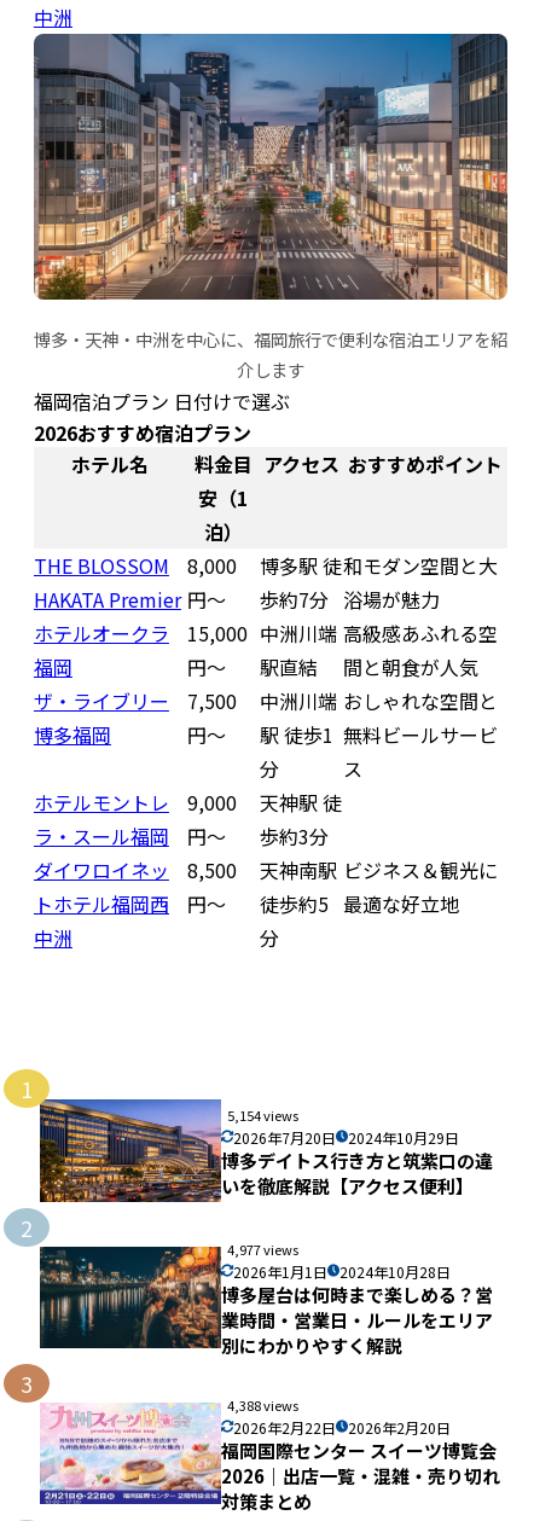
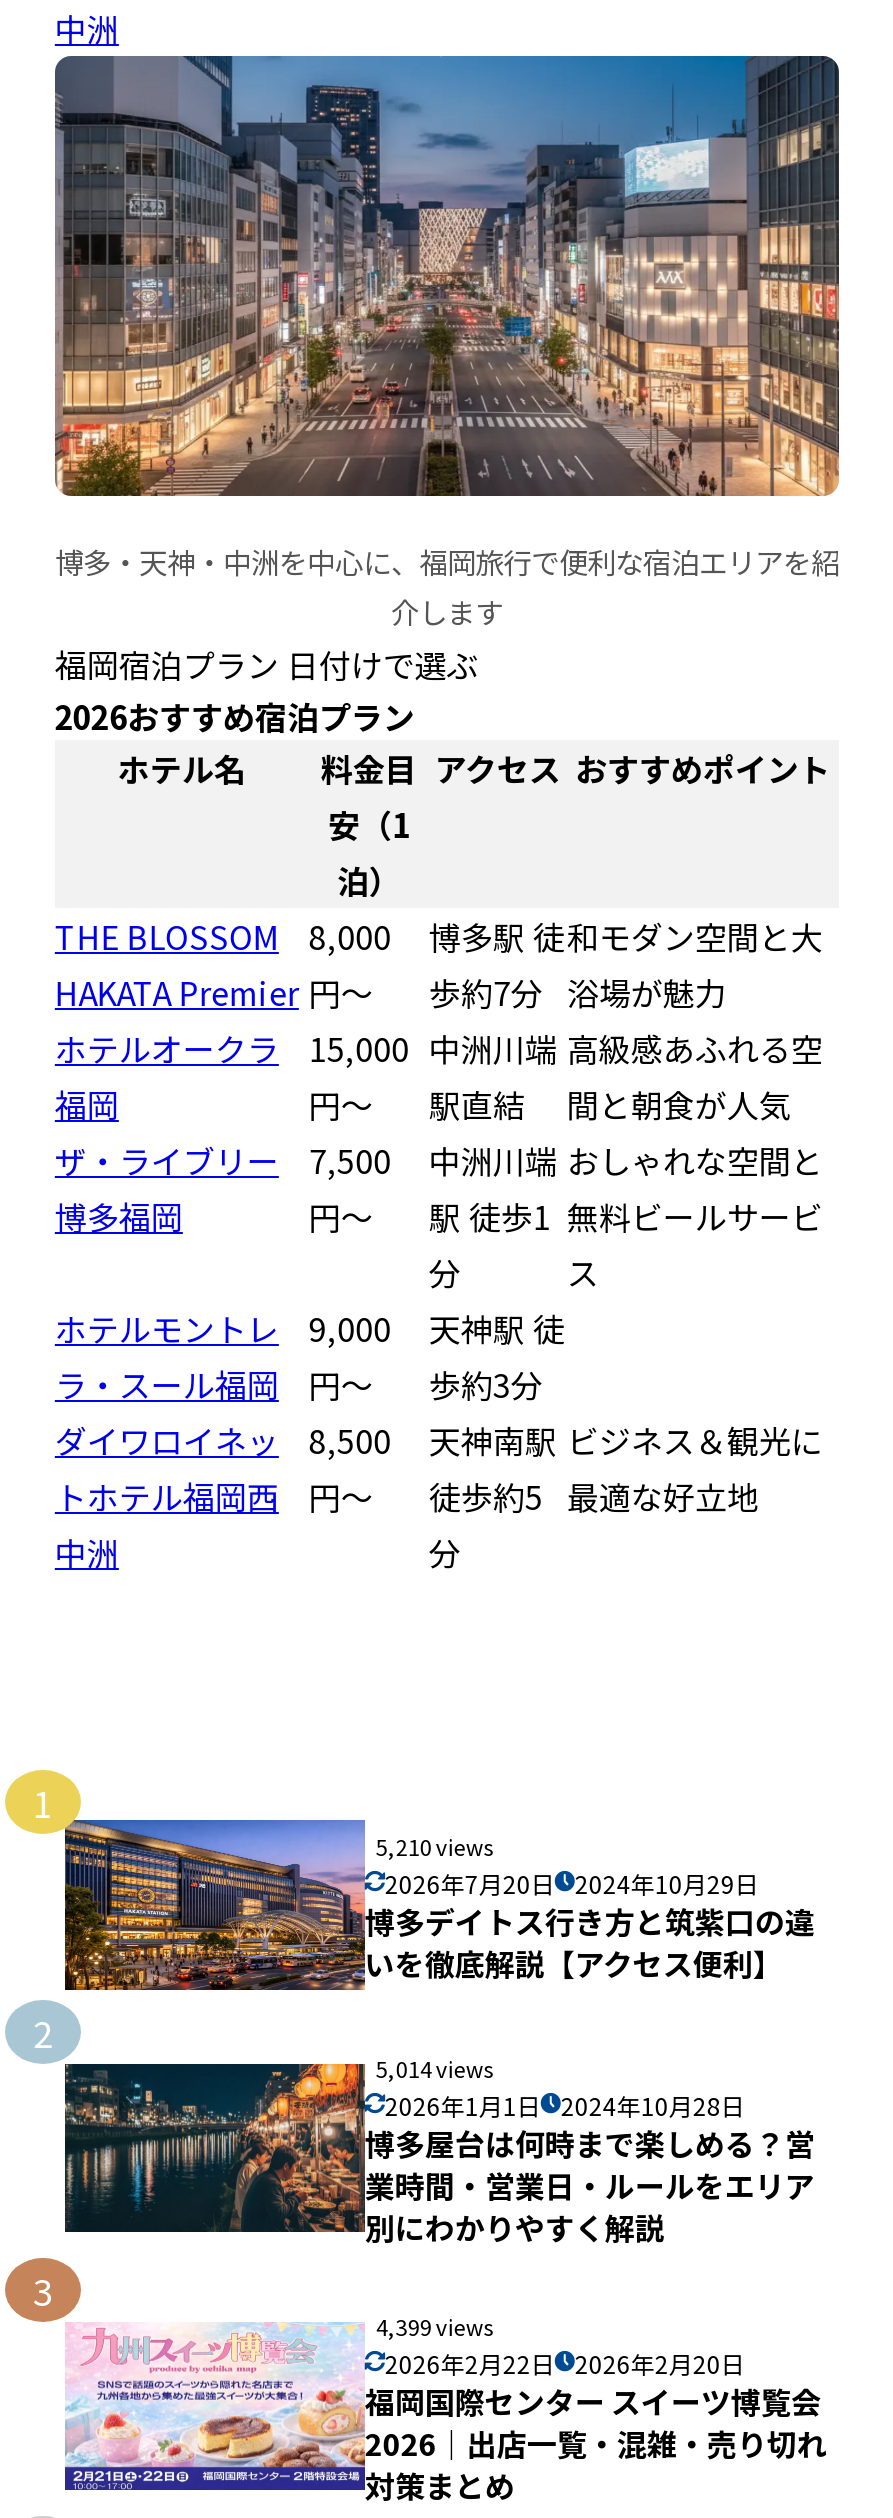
- 5,154 views
+ 5,210 views

- 4,977 views
+ 5,014 views

- 4,388 views
+ 4,399 views
